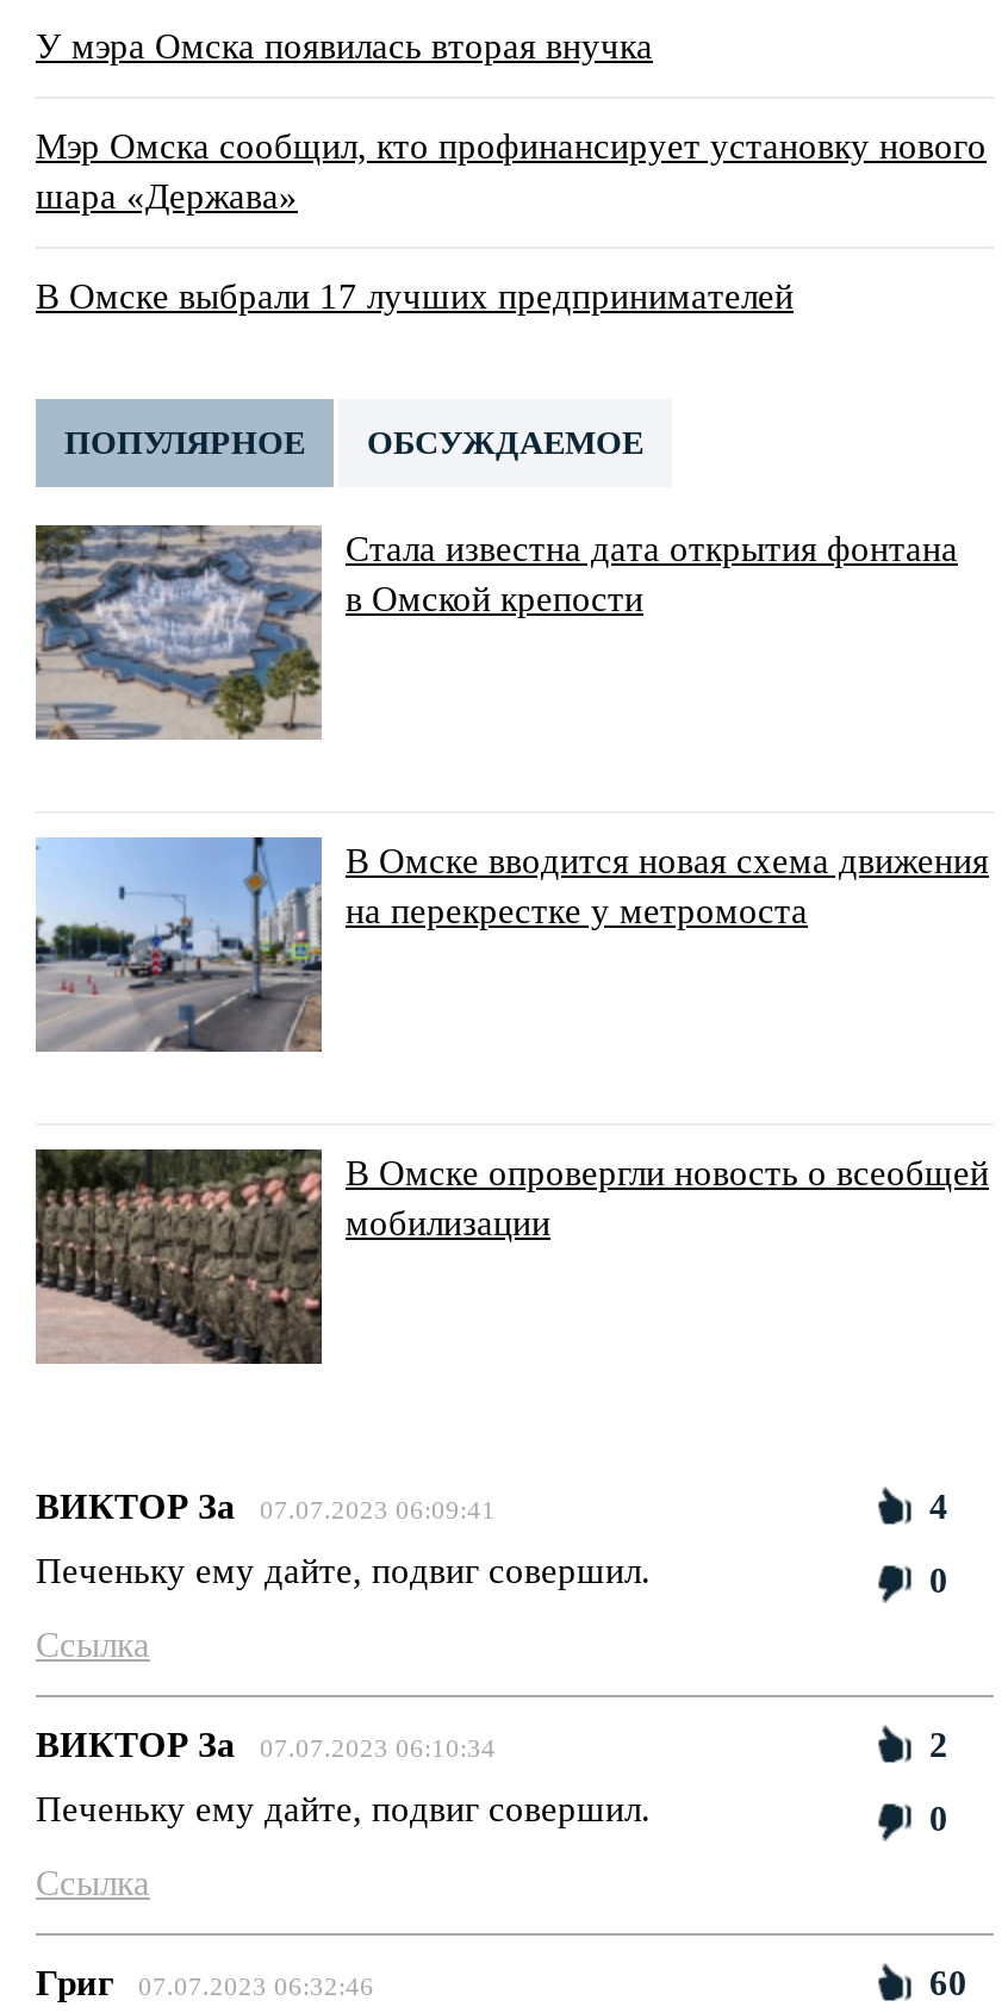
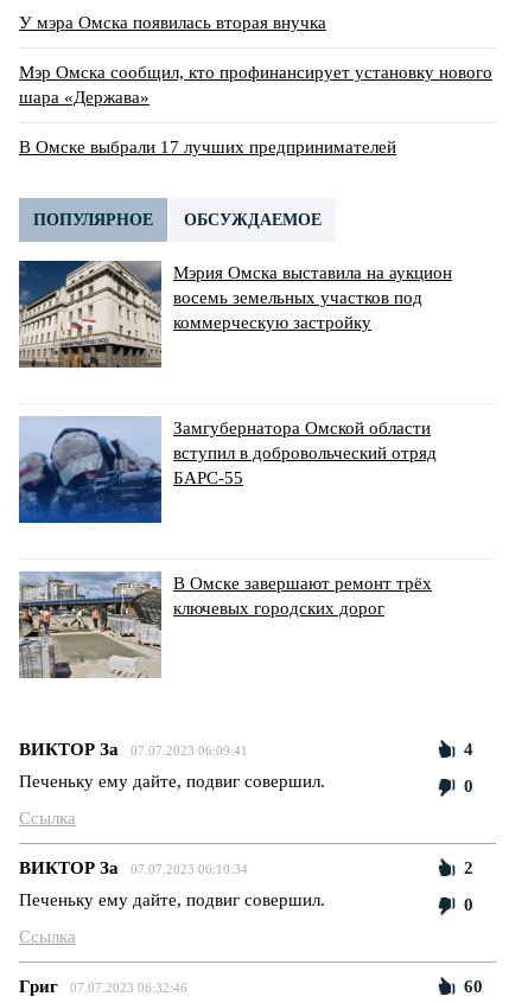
- [image]
- Стала известна дата открытия фонтана
- в Омской крепости
+ [image]
+ Мэрия Омска выставила на аукцион
+ восемь земельных участков под
+ коммерческую застройку

- [image]
- В Омске вводится новая схема движения
- на перекрестке у метромоста
+ [image]
+ Замгубернатора Омской области
+ вступил в добровольческий отряд
+ БАРС-55

- [image]
- В Омске опровергли новость о всеобщей
- мобилизации
+ [image]
+ В Омске завершают ремонт трёх
+ ключевых городских дорог
